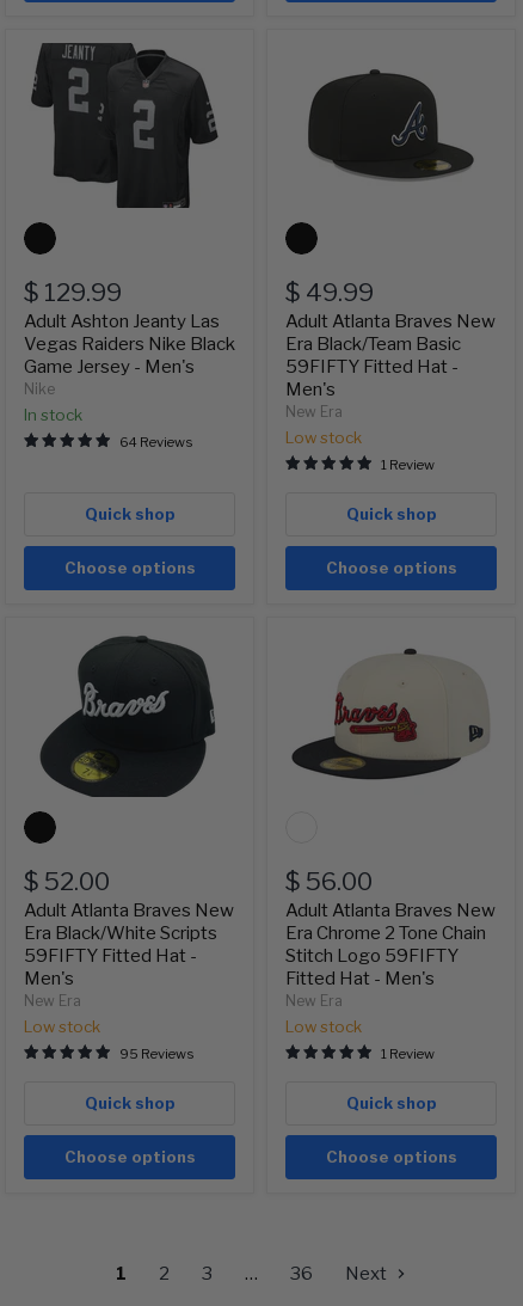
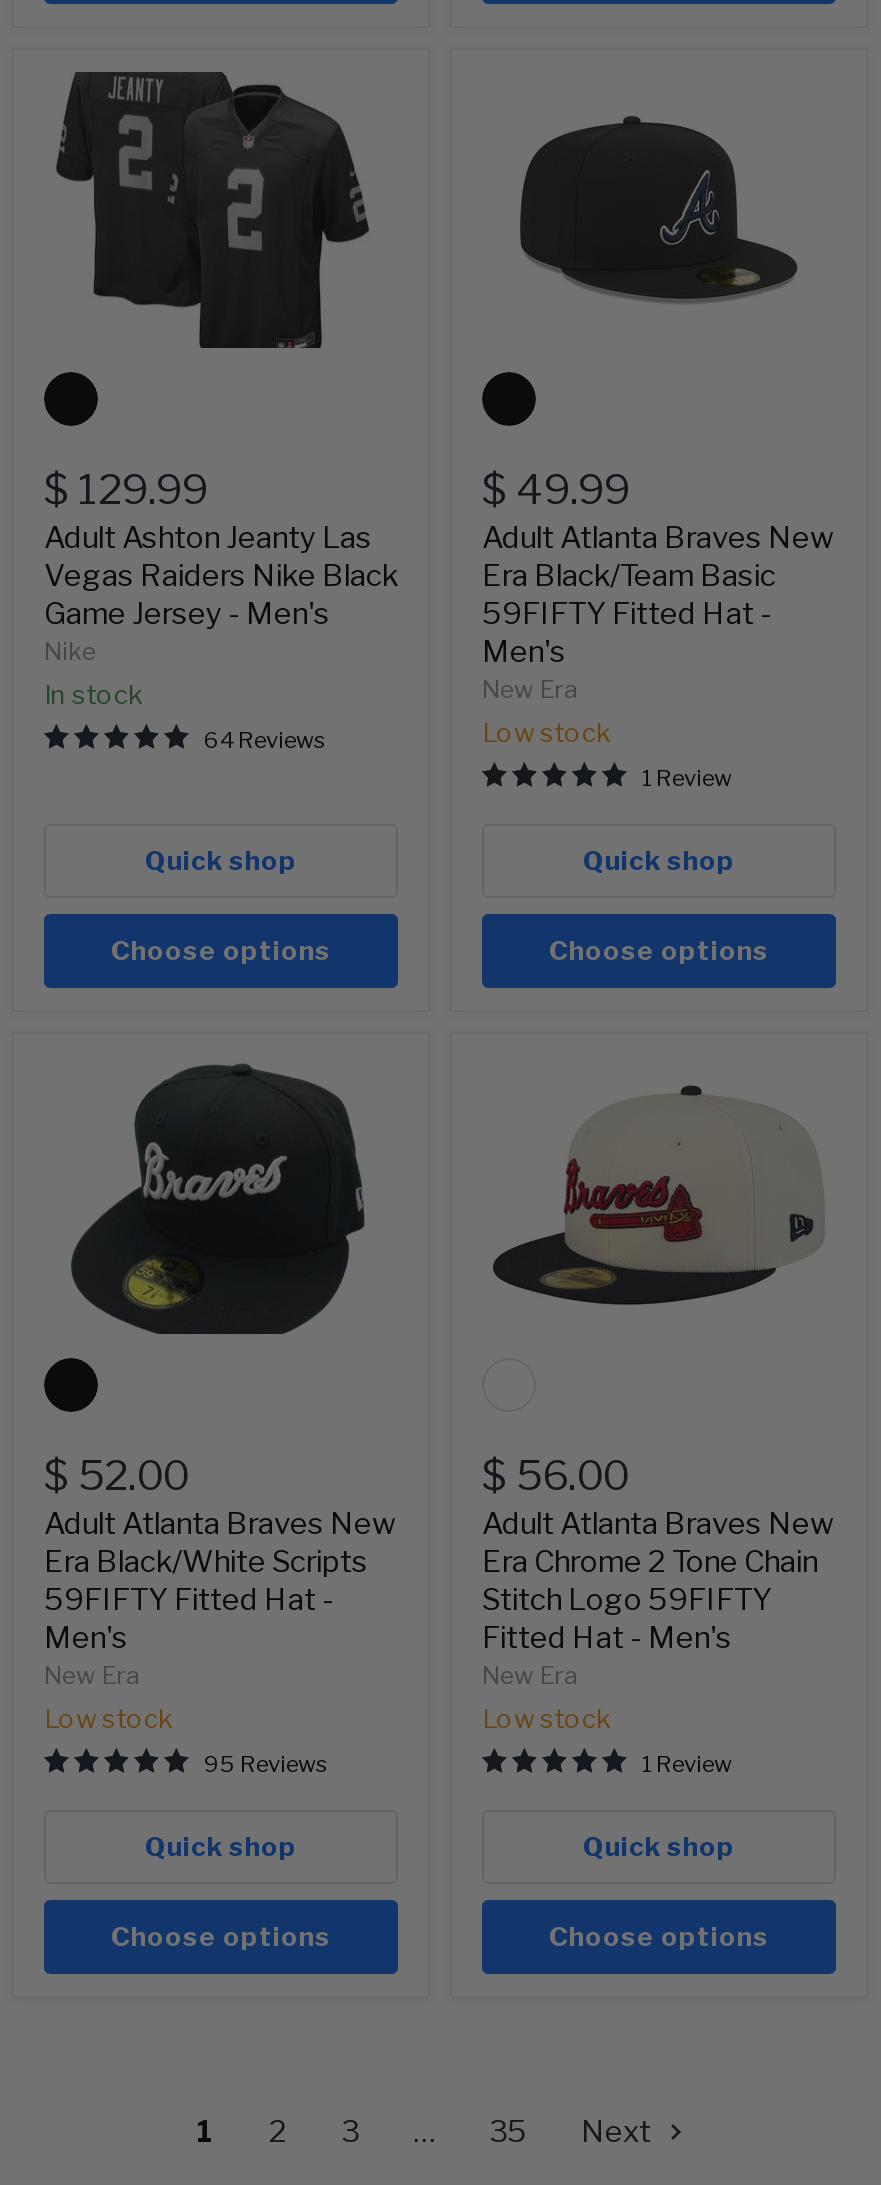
- 36
+ 35
